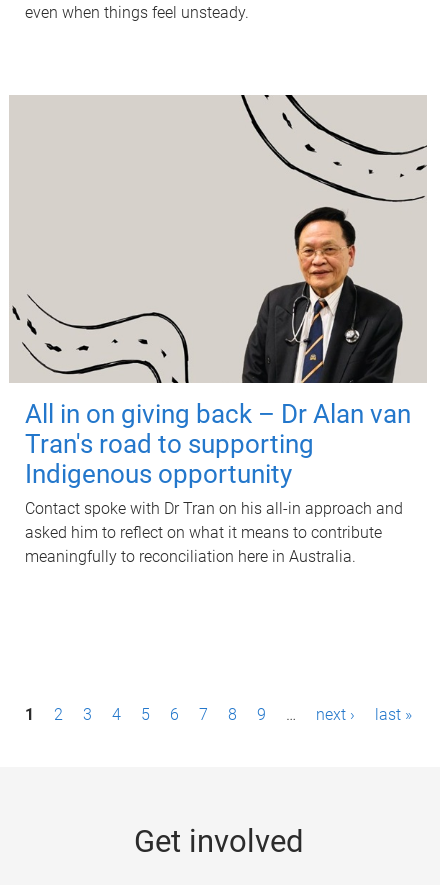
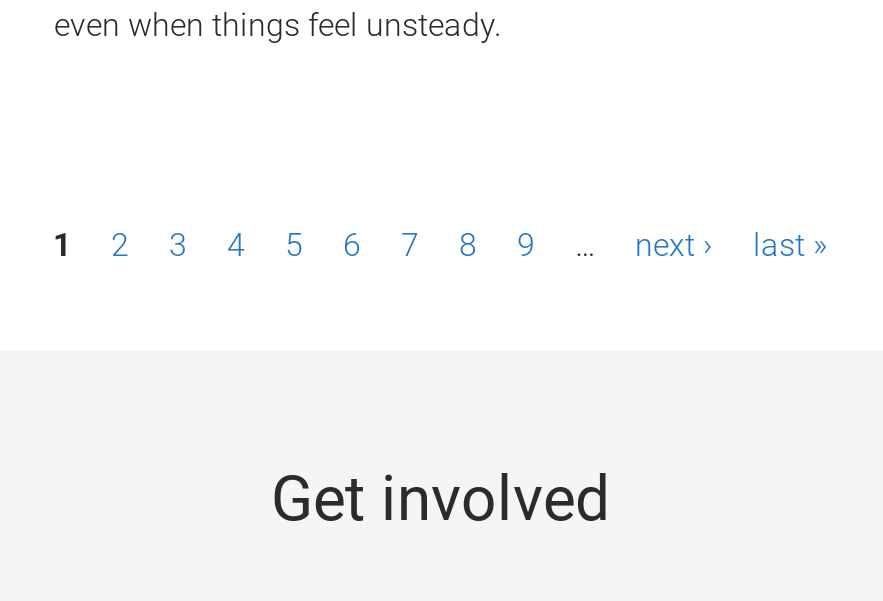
- [image]
- All in on giving back – Dr Alan van
- Tran's road to supporting
- Indigenous opportunity
- Contact spoke with Dr Tran on his all-in approach and
- asked him to reflect on what it means to contribute
- meaningfully to reconciliation here in Australia.
